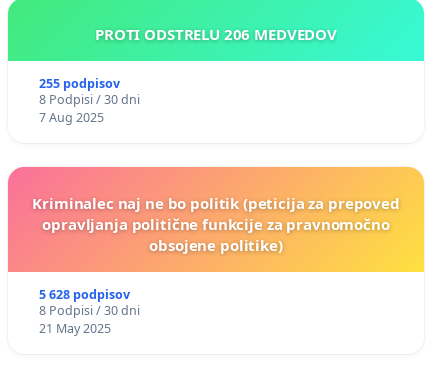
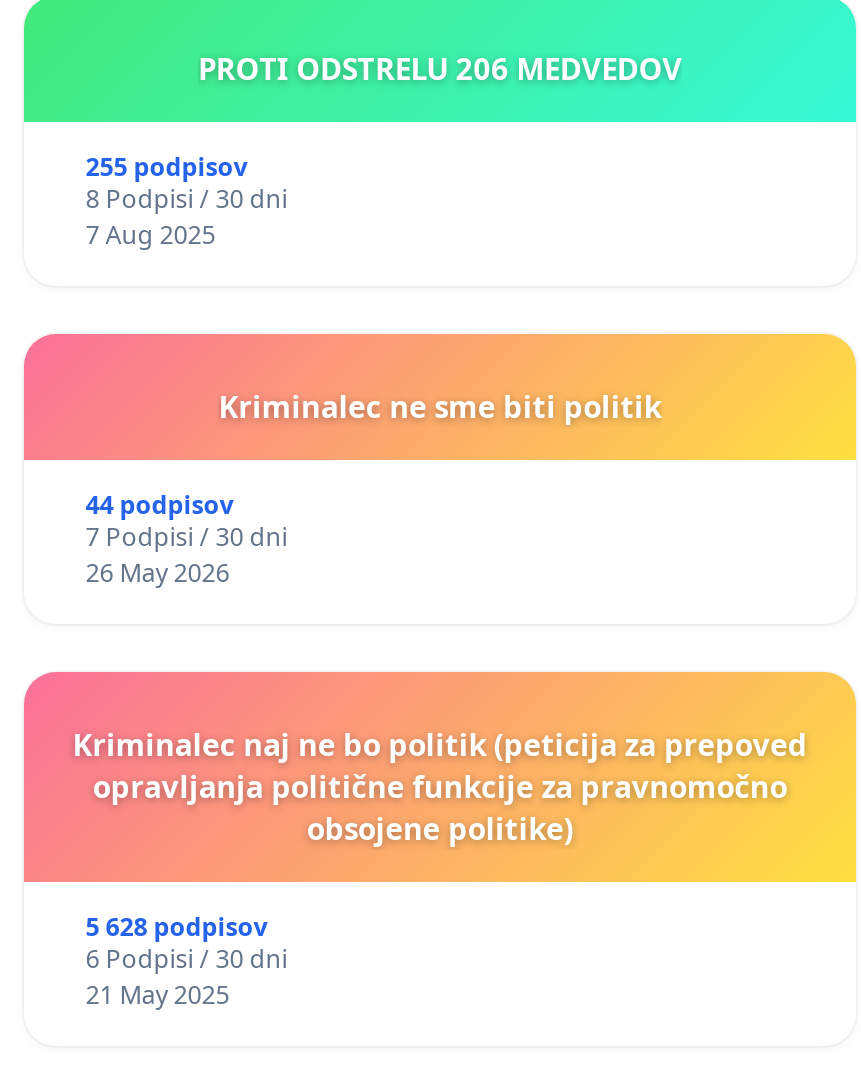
+ Kriminalec ne sme biti politik
+ 44 podpisov
+ 7 Podpisi / 30 dni
+ 26 May 2026

- 8 Podpisi / 30 dni
+ 6 Podpisi / 30 dni
